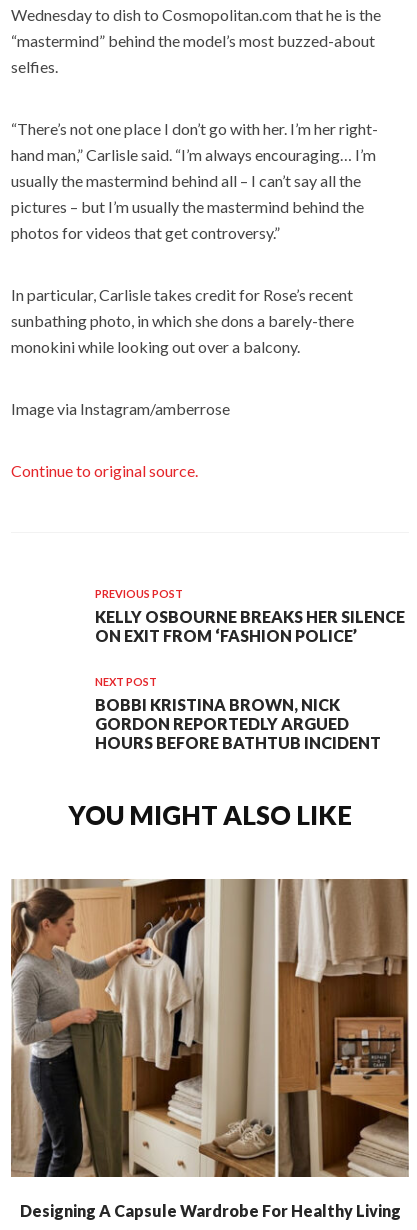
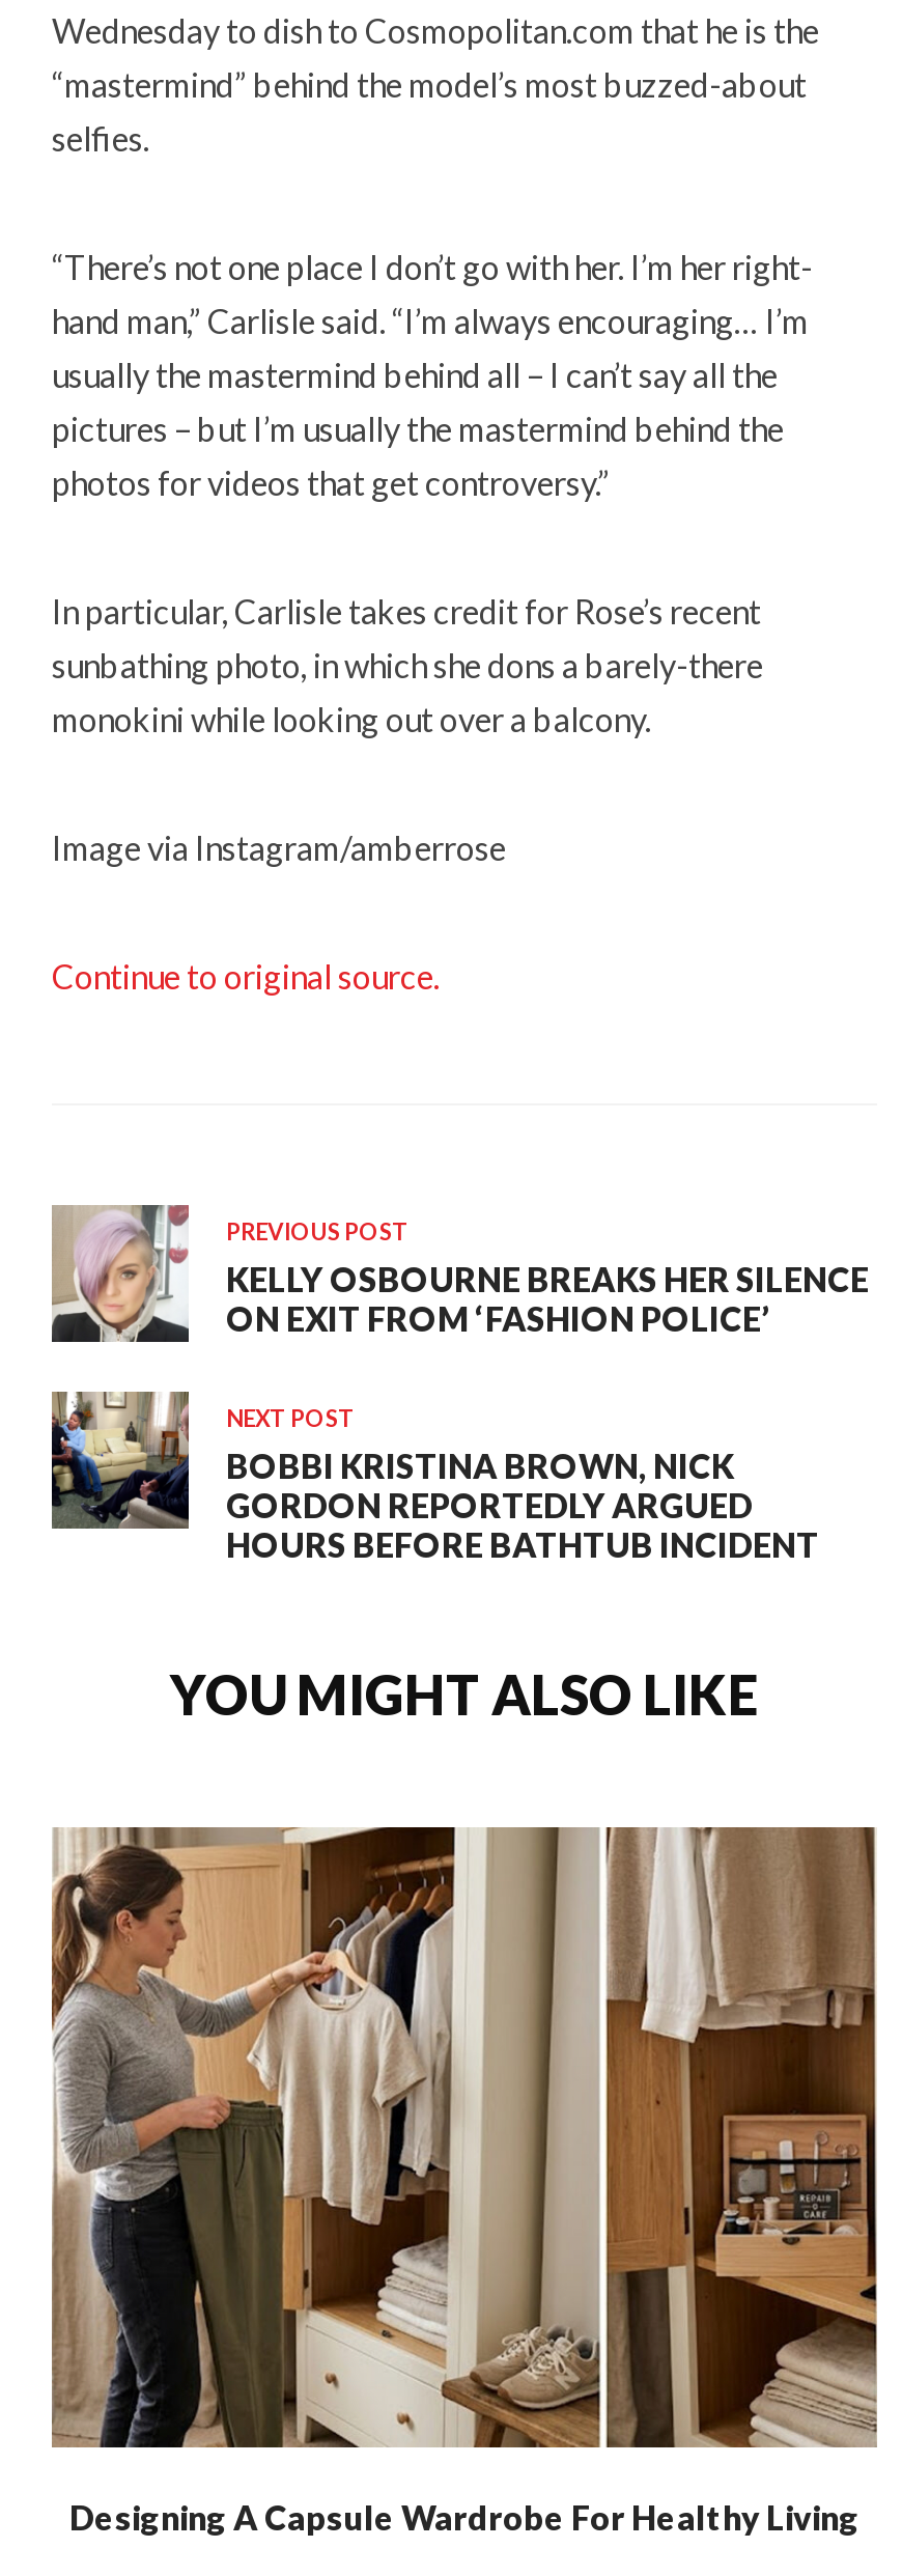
+ [image]

+ [image]
